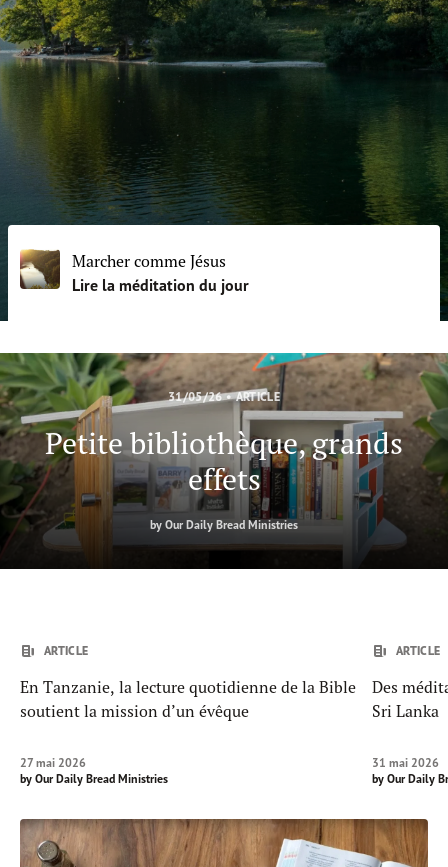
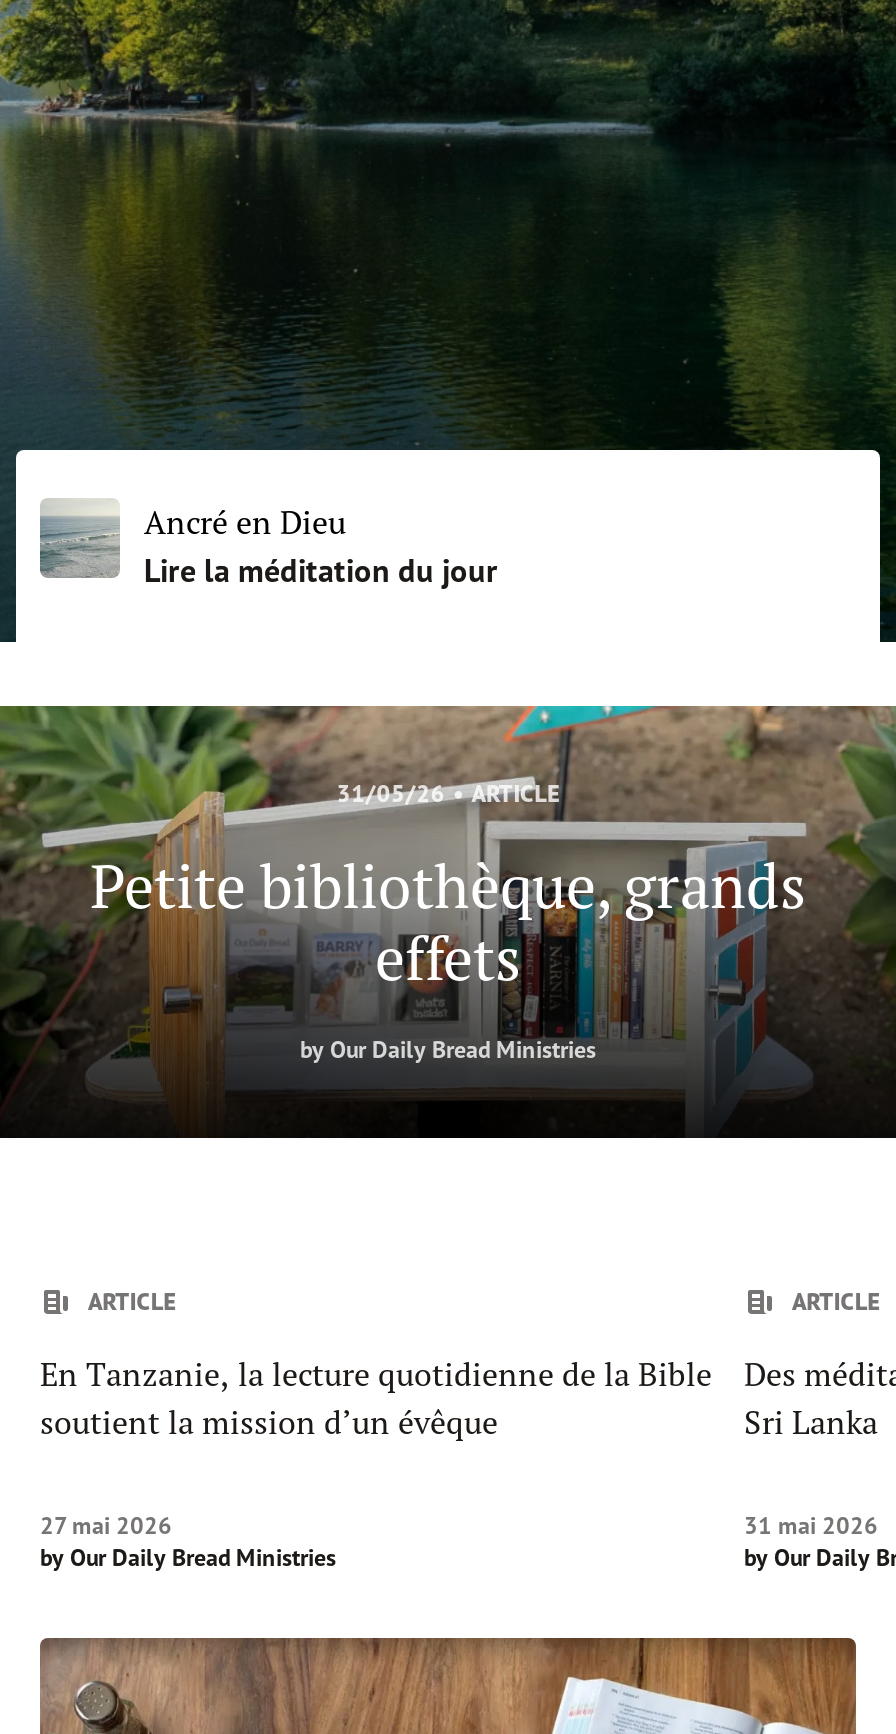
- [image]
- Marcher comme Jésus
+ [image]
+ Ancré en Dieu
